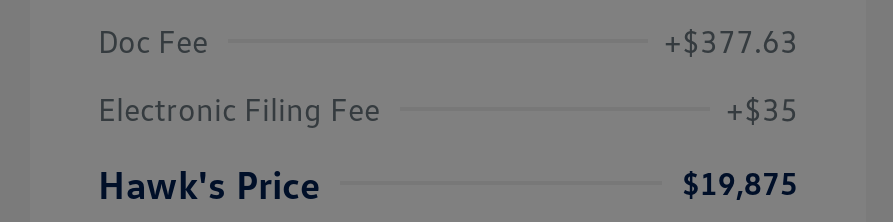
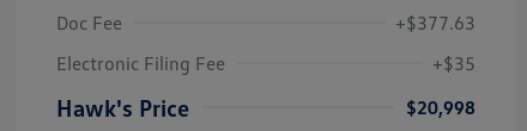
- $19,875
+ $20,998
